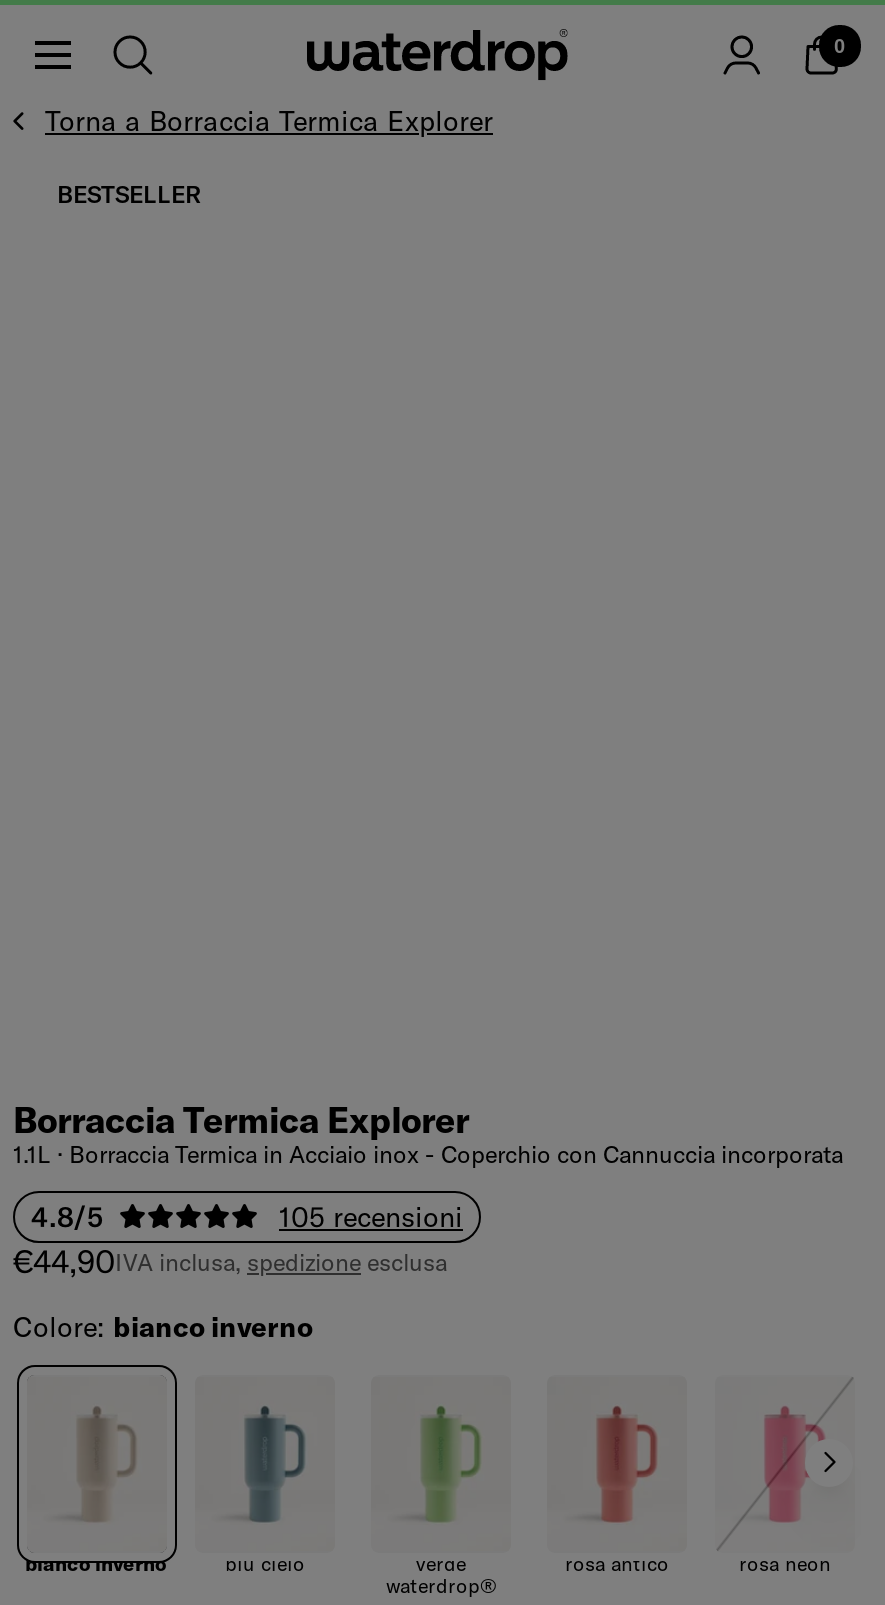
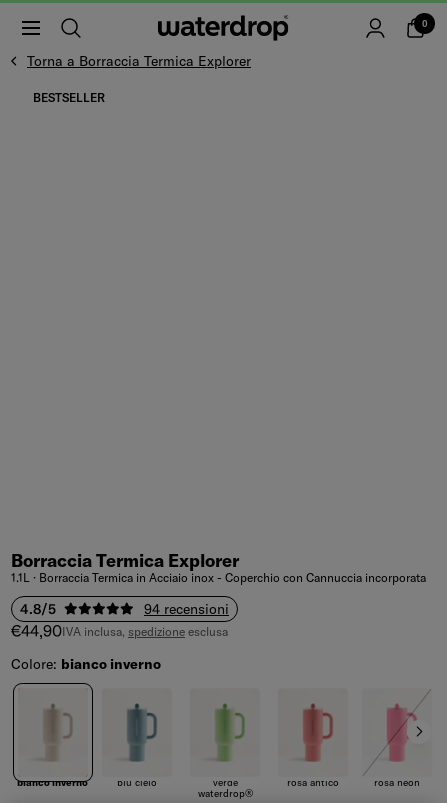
- 105 recensioni
+ 94 recensioni
